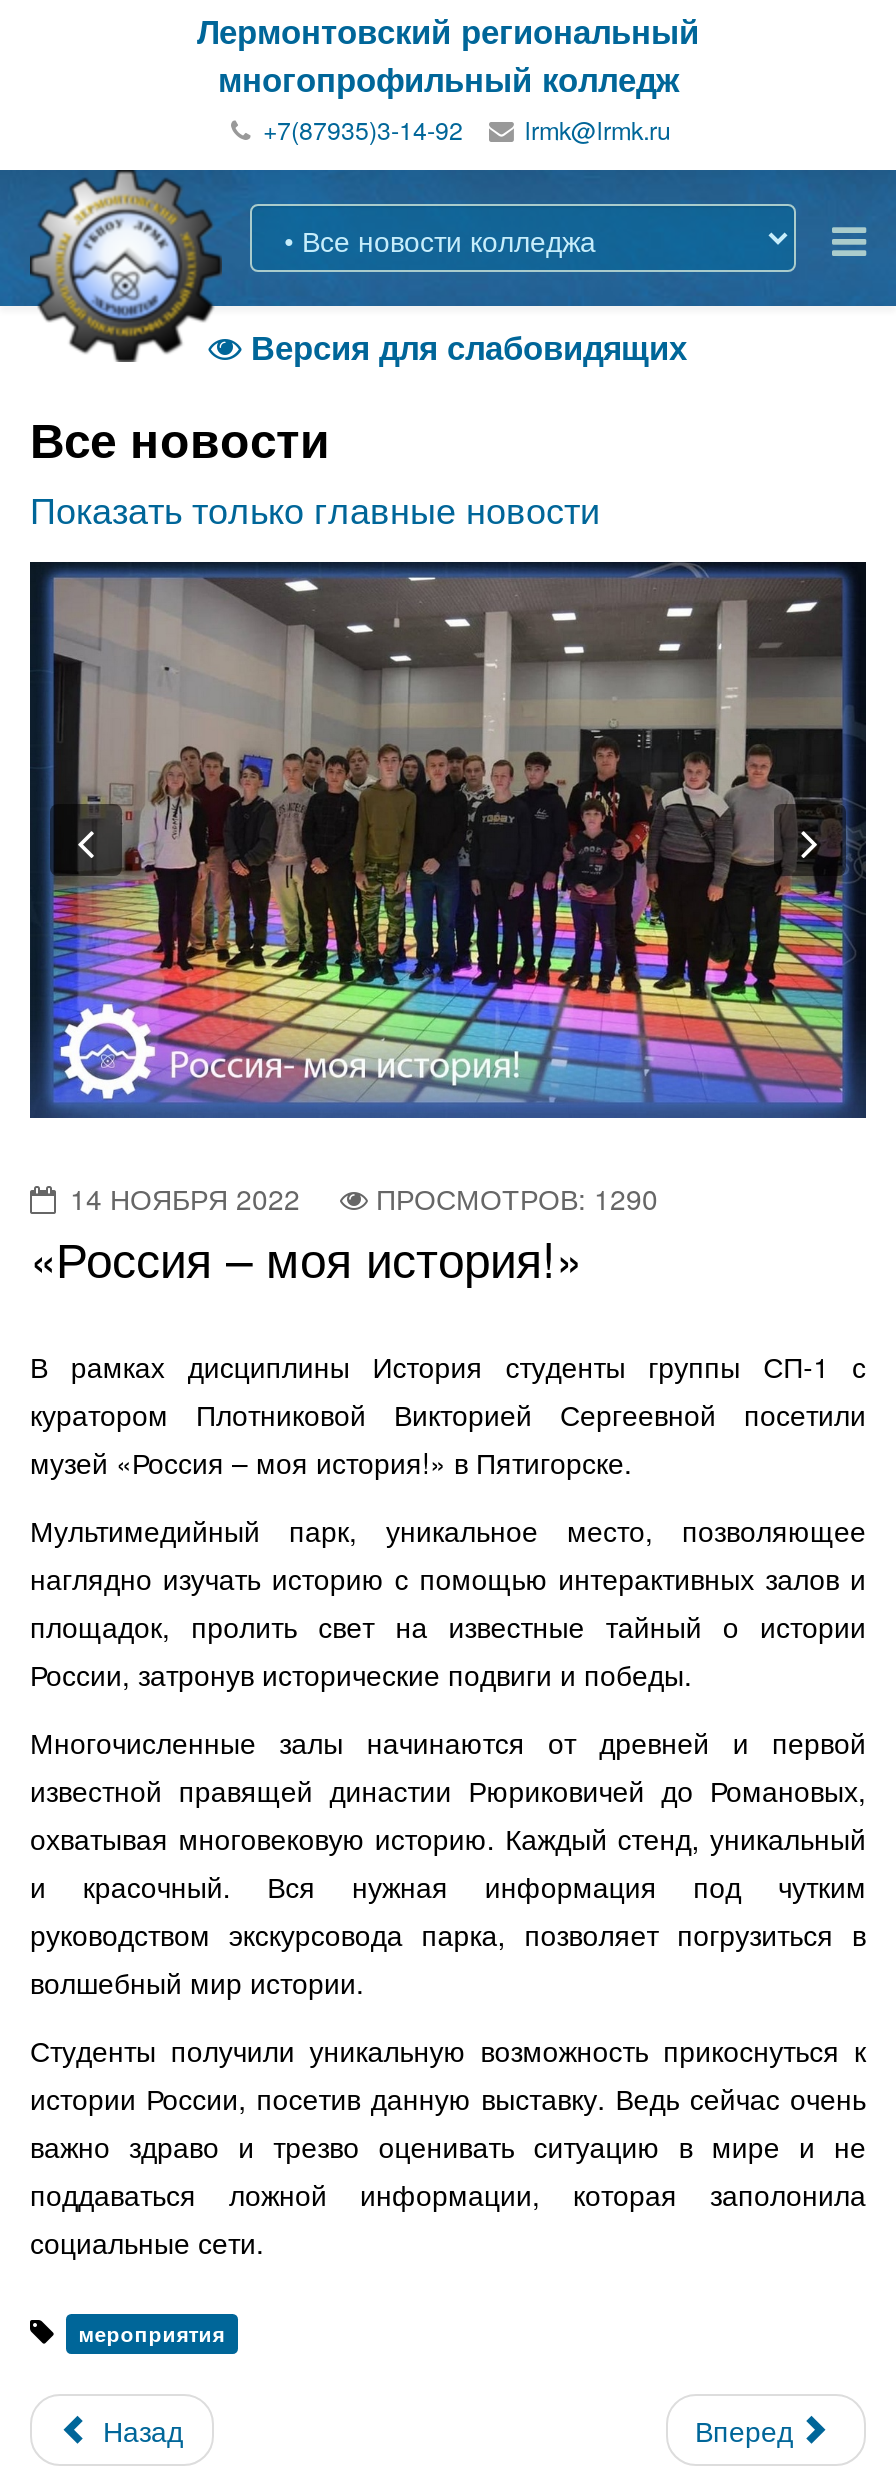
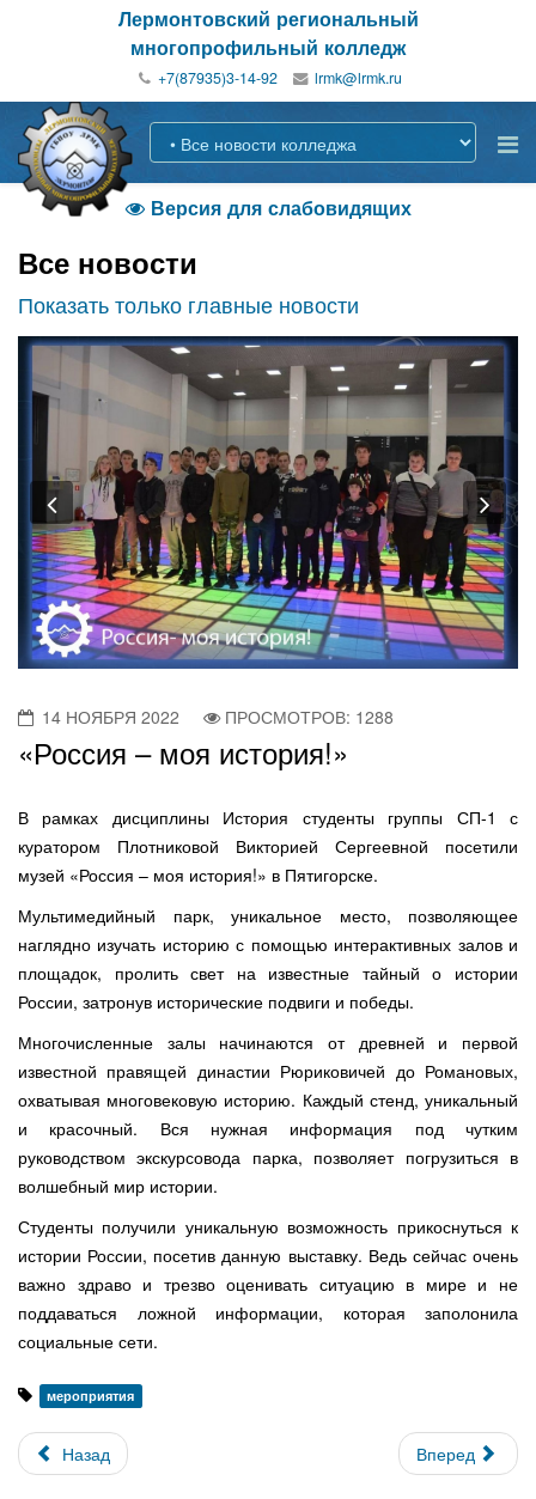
- 14 НОЯБРЯ 2022 ПРОСМОТРОВ: 1290
+ 14 НОЯБРЯ 2022 ПРОСМОТРОВ: 1288
